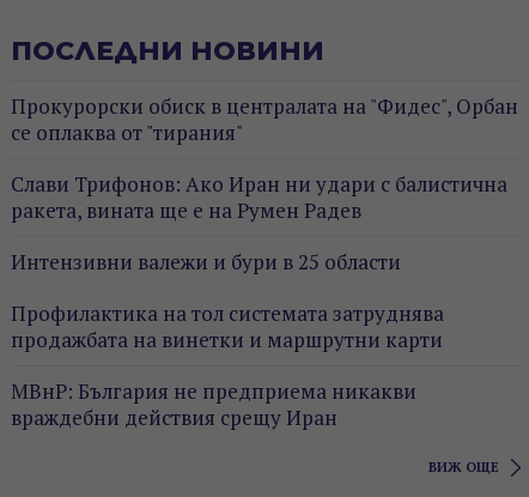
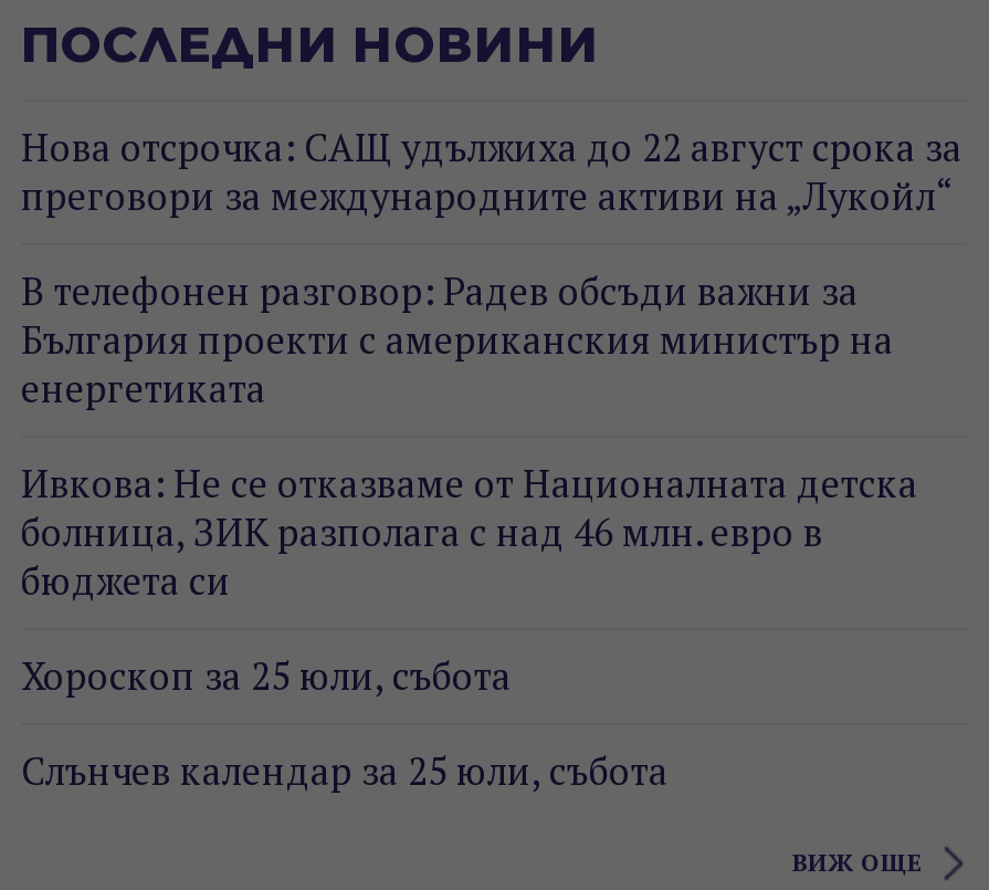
- Прокурорски обиск в централата на "Фидес", Орбан
- се оплаква от "тирания"
+ Нова отсрочка: САЩ удължиха до 22 август срока за
+ преговори за международните активи на „Лукойл“

- Слави Трифонов: Ако Иран ни удари с балистична
- ракета, вината ще е на Румен Радев
+ В телефонен разговор: Радев обсъди важни за
+ България проекти с американския министър на
+ енергетиката

- Интензивни валежи и бури в 25 области
+ Ивкова: Не се отказваме от Националната детска
+ болница, ЗИК разполага с над 46 млн. евро в
+ бюджета си

- Профилактика на тол системата затруднява
- продажбата на винетки и маршрутни карти
+ Хороскоп за 25 юли, събота

- МВнР: България не предприема никакви
- враждебни действия срещу Иран
+ Слънчев календар за 25 юли, събота
